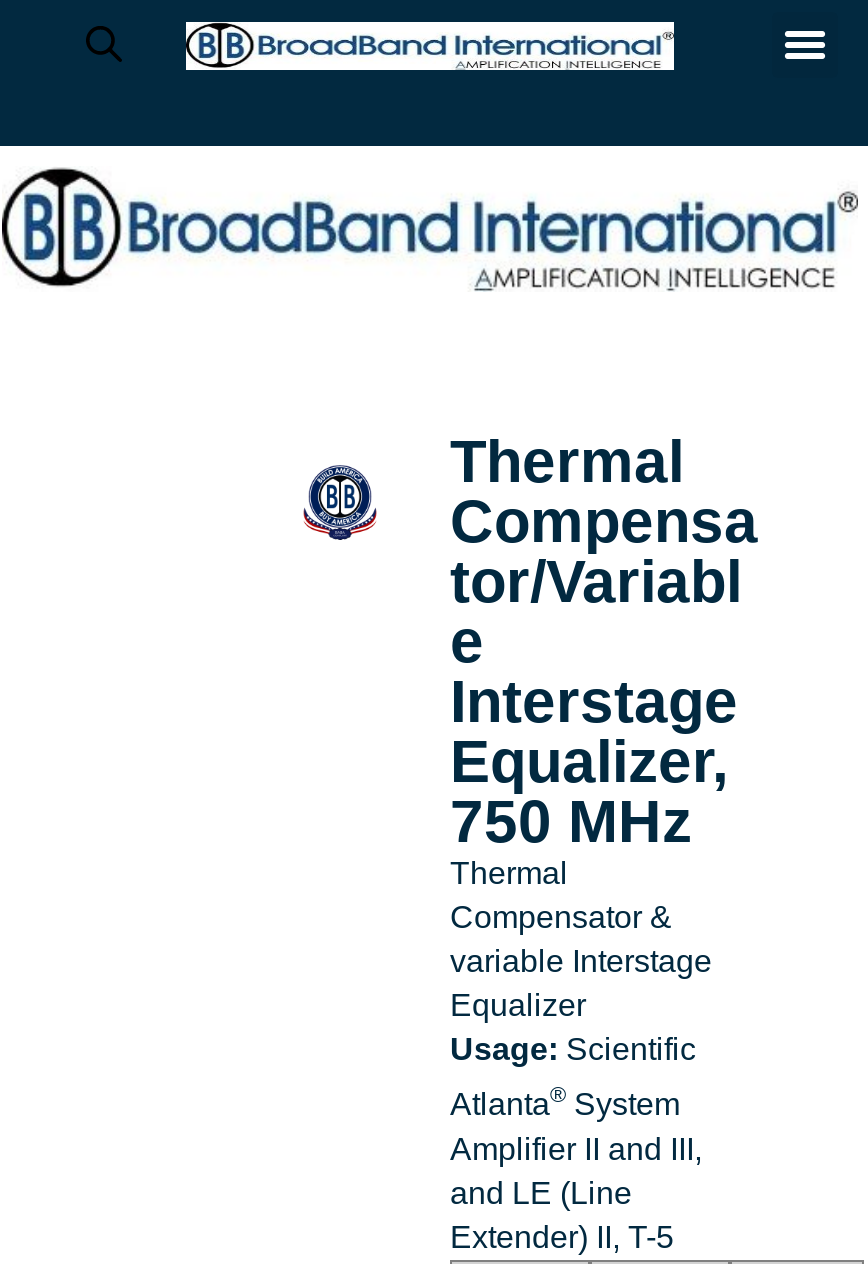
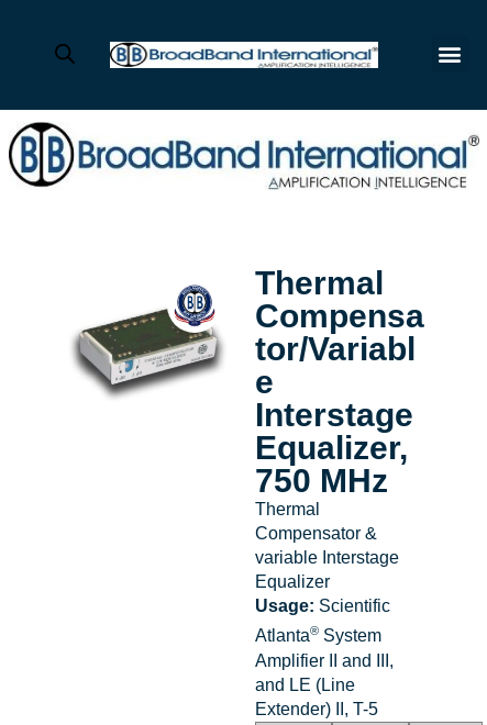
+ [image]
